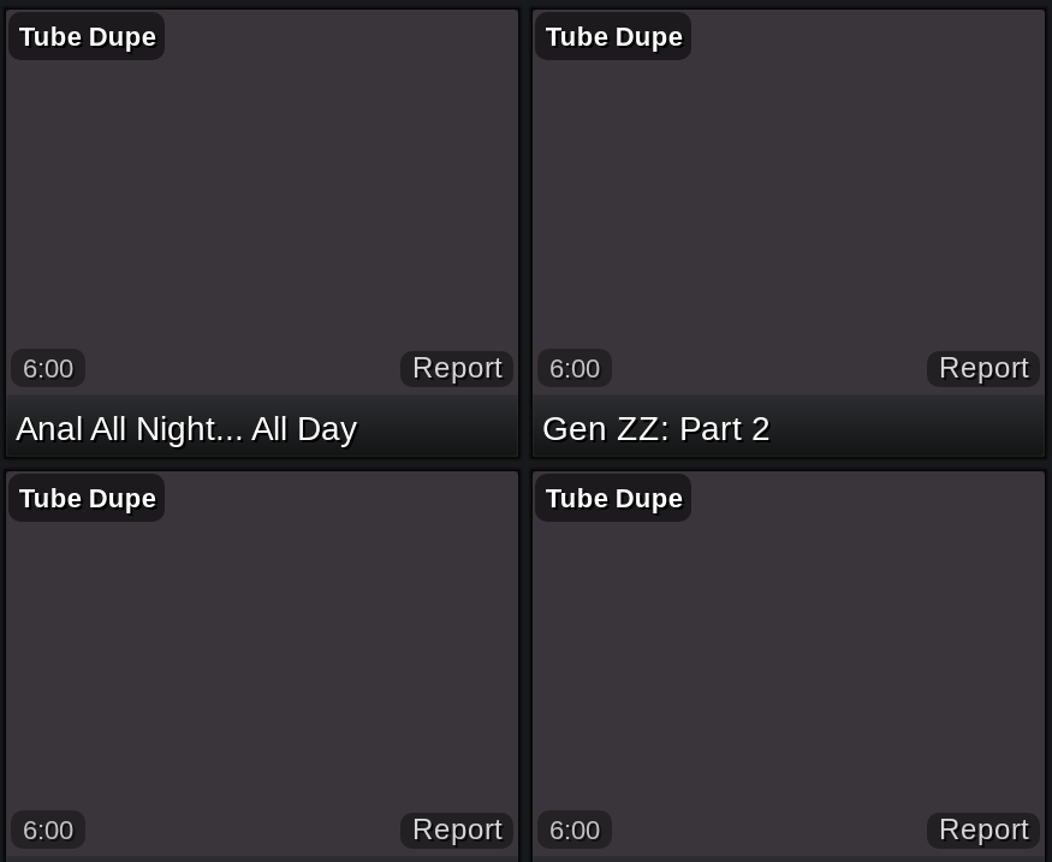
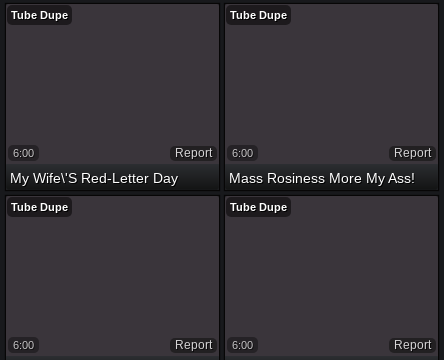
- Anal All Night... All Day
+ My Wife\'s Red-Letter Day

- Gen ZZ: Part 2
+ Mass Rosiness More My Ass!
